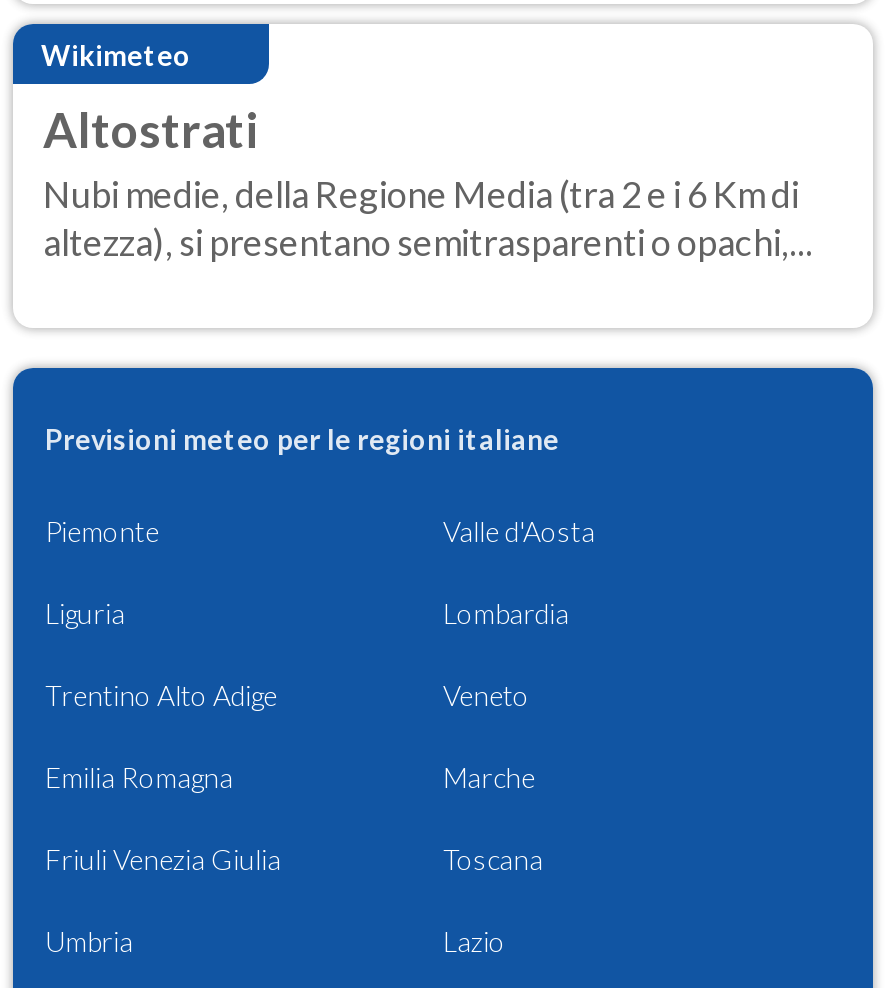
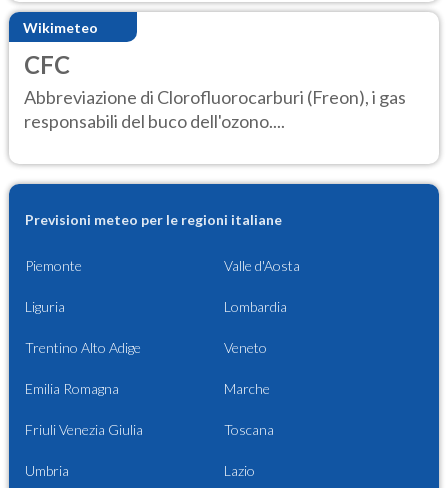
- Altostrati
- Nubi medie, della Regione Media (tra 2 e i 6 Km di
- altezza), si presentano semitrasparenti o opachi,...
+ CFC
+ Abbreviazione di Clorofluorocarburi (Freon), i gas
+ responsabili del buco dell'ozono....
